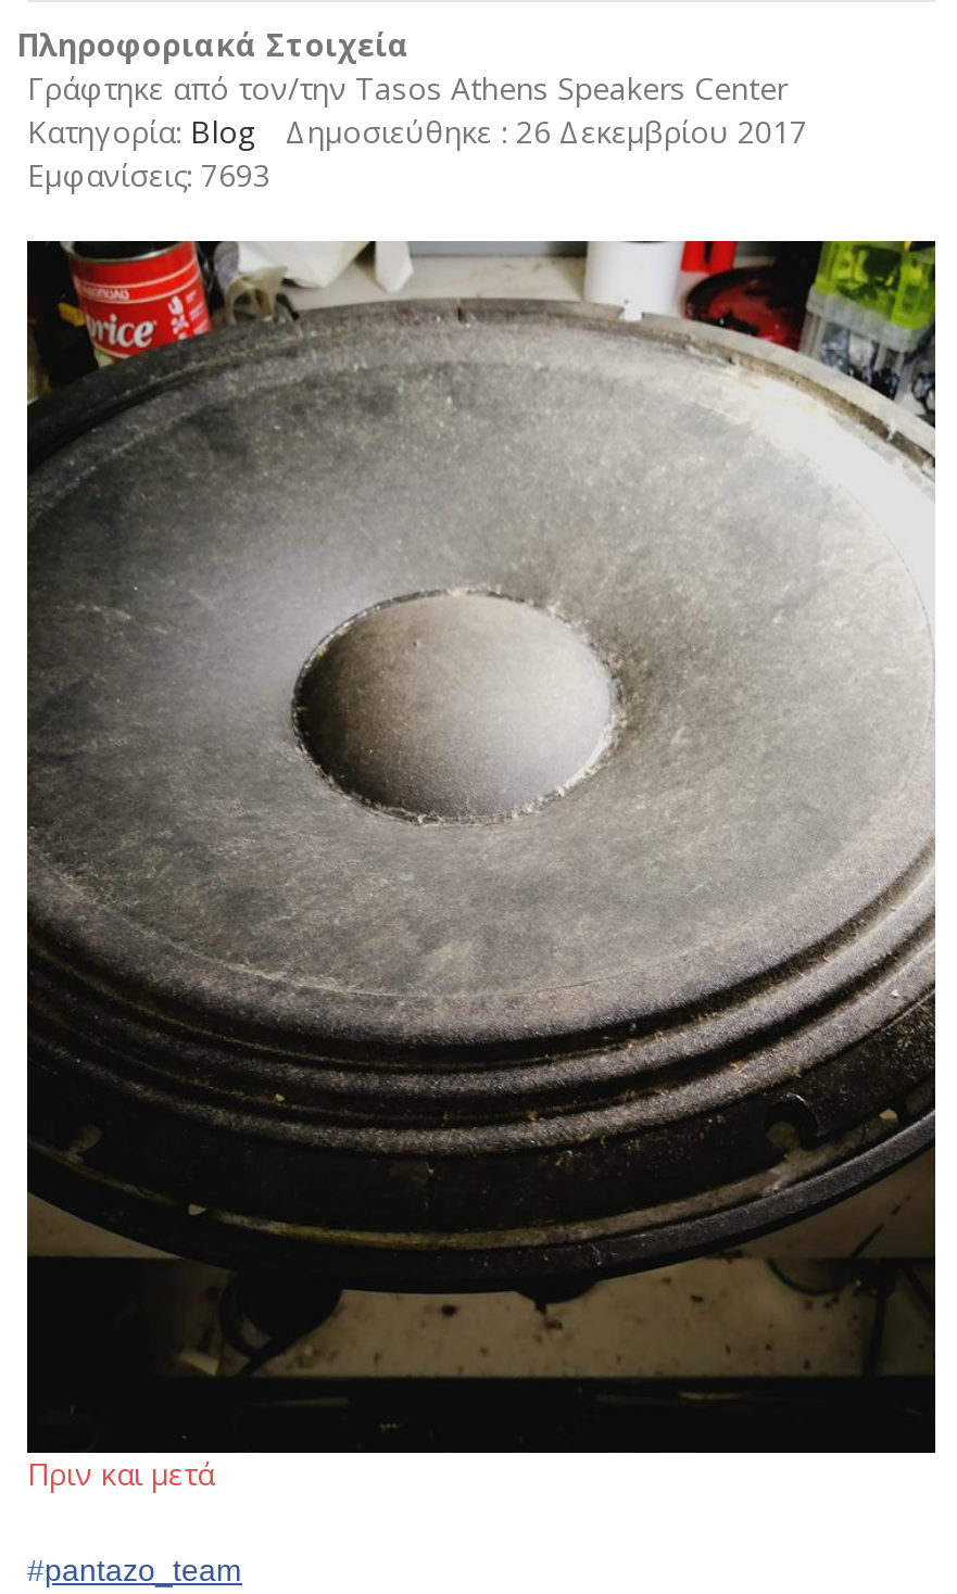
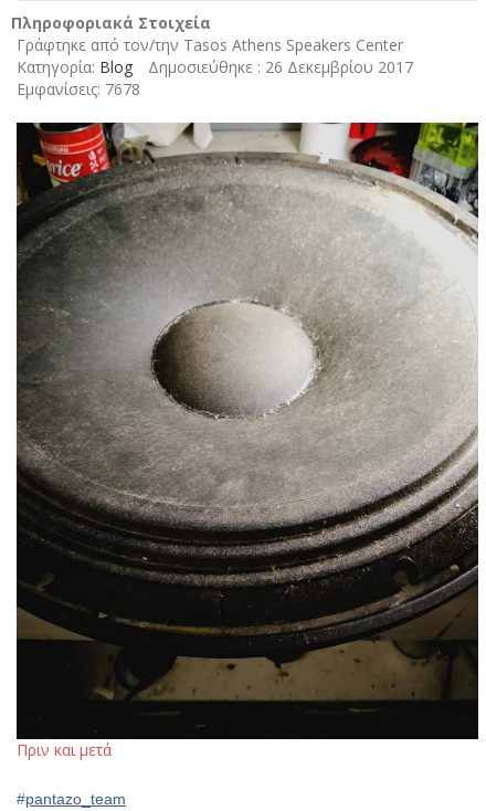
- Εμφανίσεις: 7693
+ Εμφανίσεις: 7678
